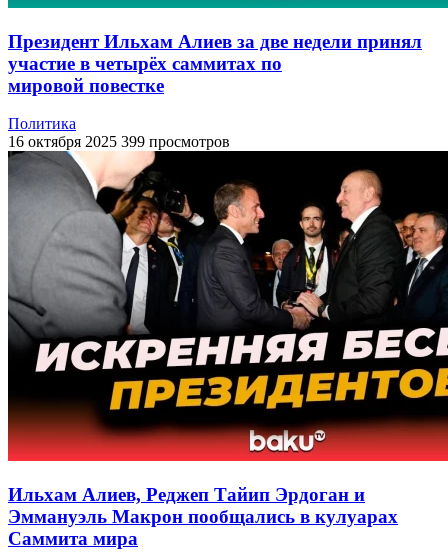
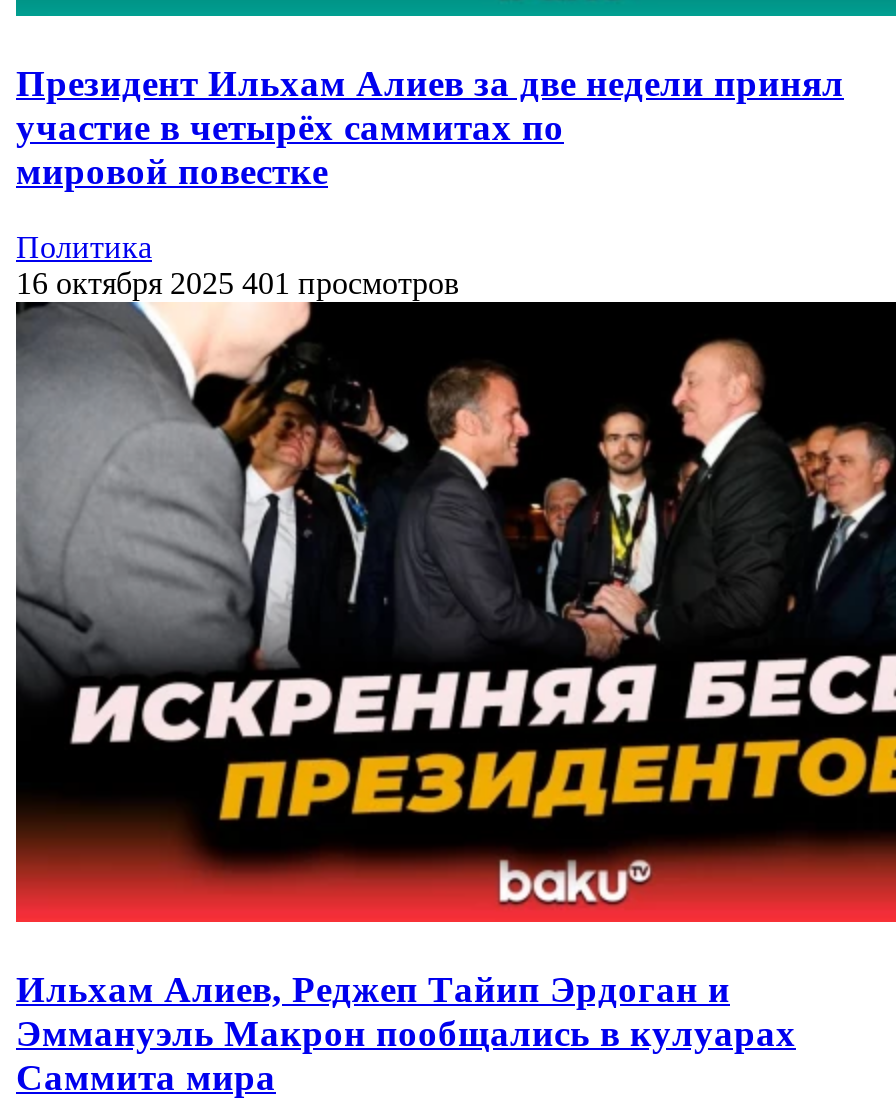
- 16 октября 2025 399 просмотров
+ 16 октября 2025 401 просмотров
